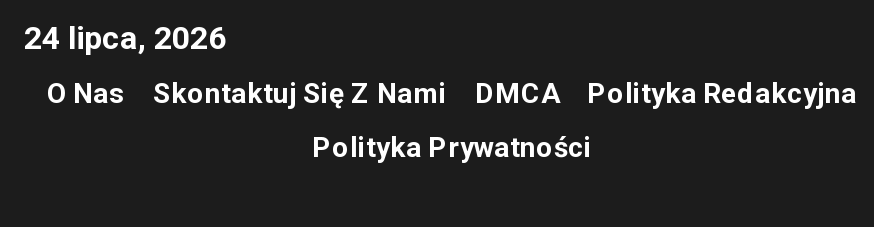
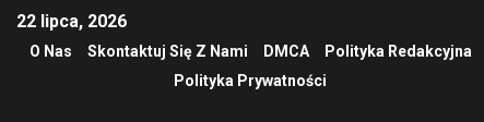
- 24 lipca, 2026
+ 22 lipca, 2026
